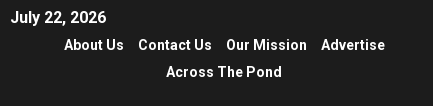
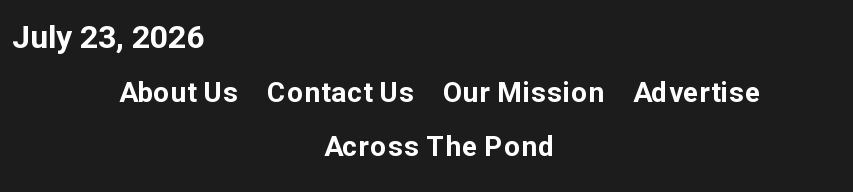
- July 22, 2026
+ July 23, 2026
